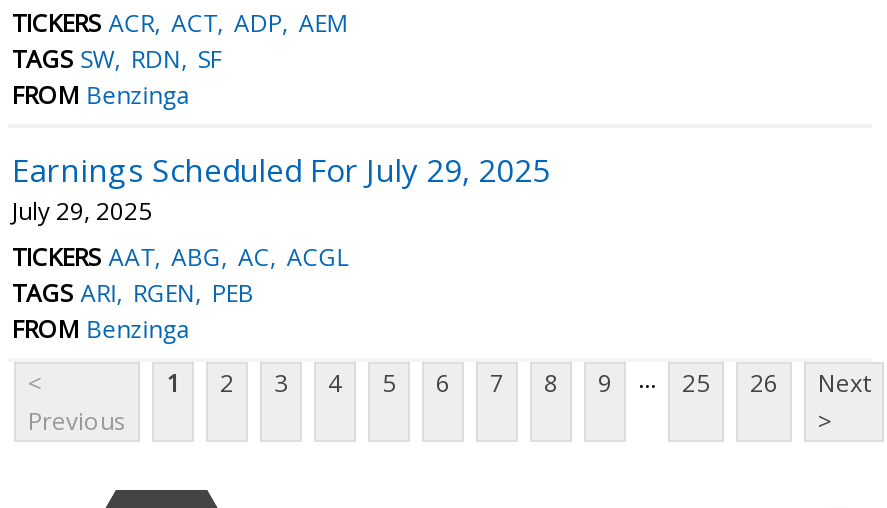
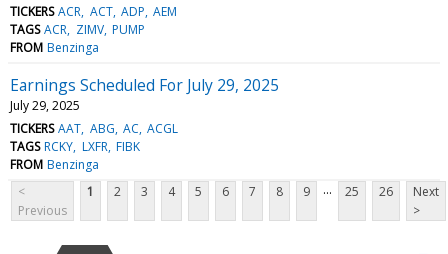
- TAGS SW RDN SF
+ TAGS ACR ZIMV PUMP

- TAGS ARI RGEN PEB
+ TAGS RCKY LXFR FIBK
